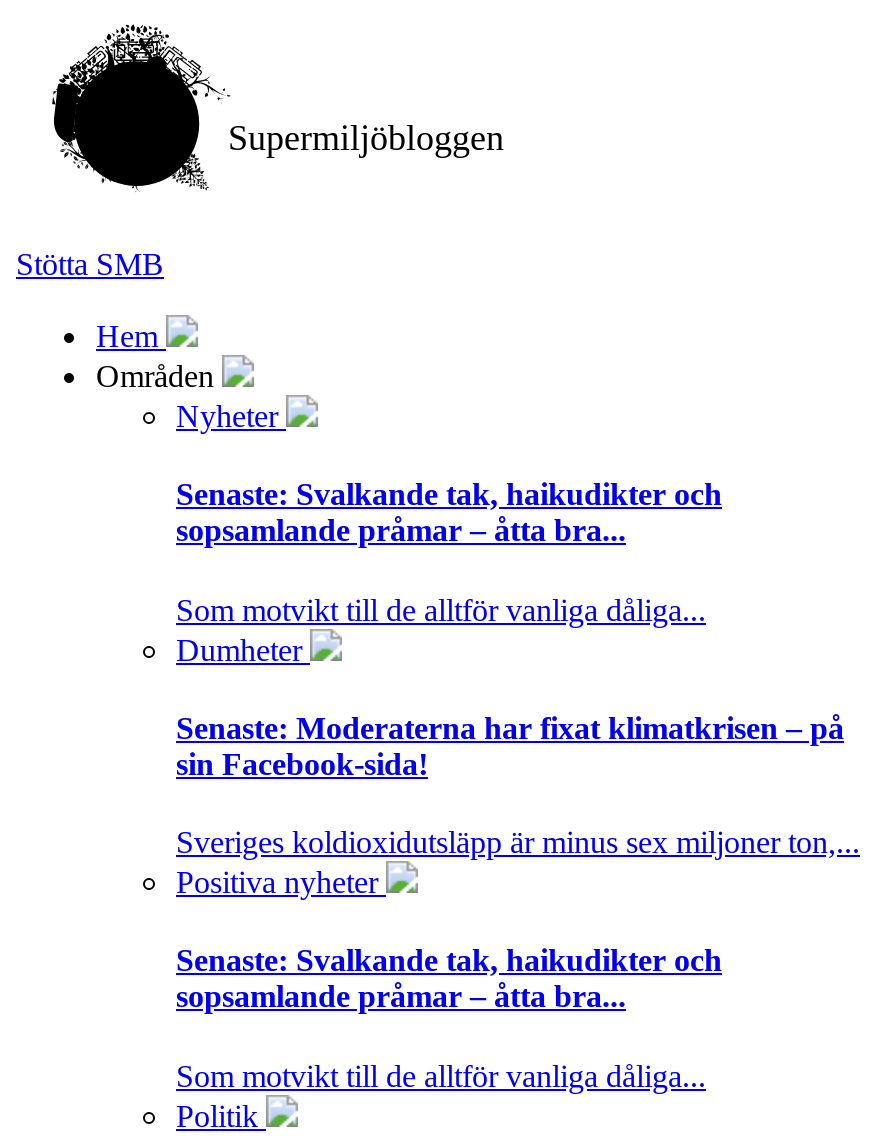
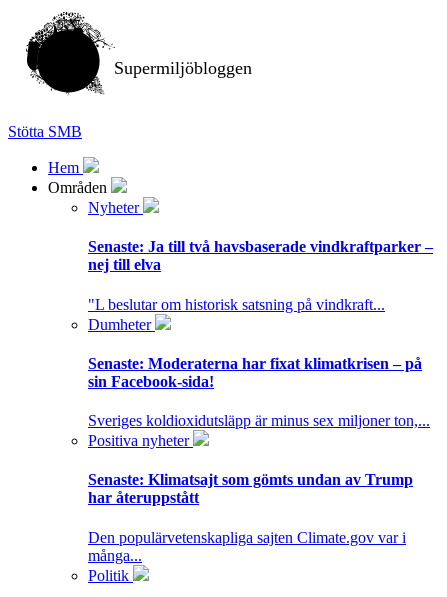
- Senaste: Svalkande tak, haikudikter och
- sopsamlande pråmar – åtta bra...
+ Senaste: Ja till två havsbaserade vindkraftparker –
+ nej till elva

- Som motvikt till de alltför vanliga dåliga...
+ "L beslutar om historisk satsning på vindkraft...

- Senaste: Svalkande tak, haikudikter och
- sopsamlande pråmar – åtta bra...
+ Senaste: Klimatsajt som gömts undan av Trump
+ har återuppstått

- Som motvikt till de alltför vanliga dåliga...
+ Den populärvetenskapliga sajten Climate.gov var i
+ många...
